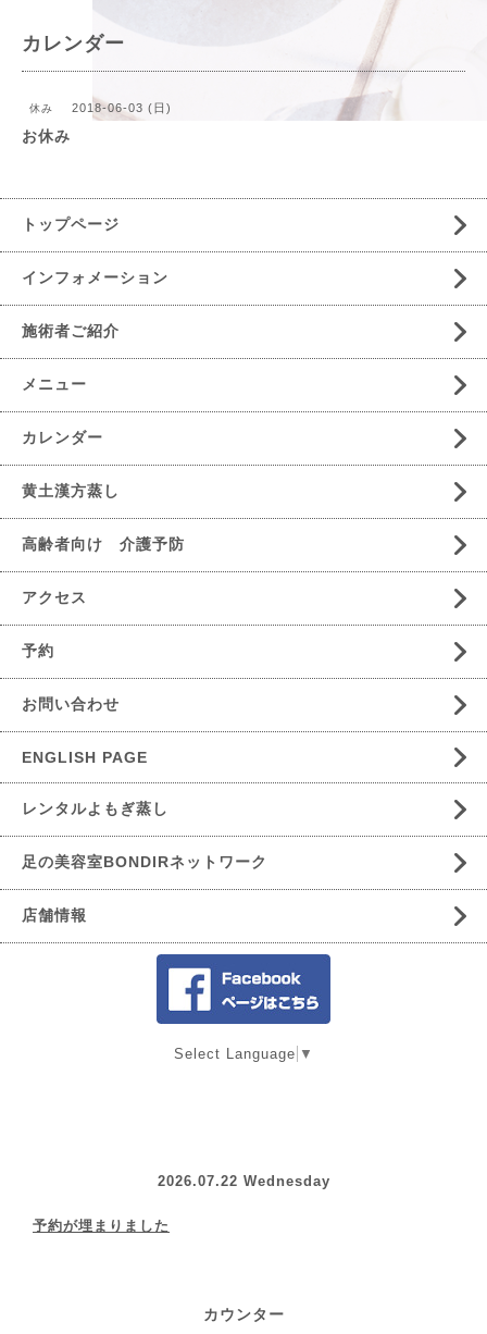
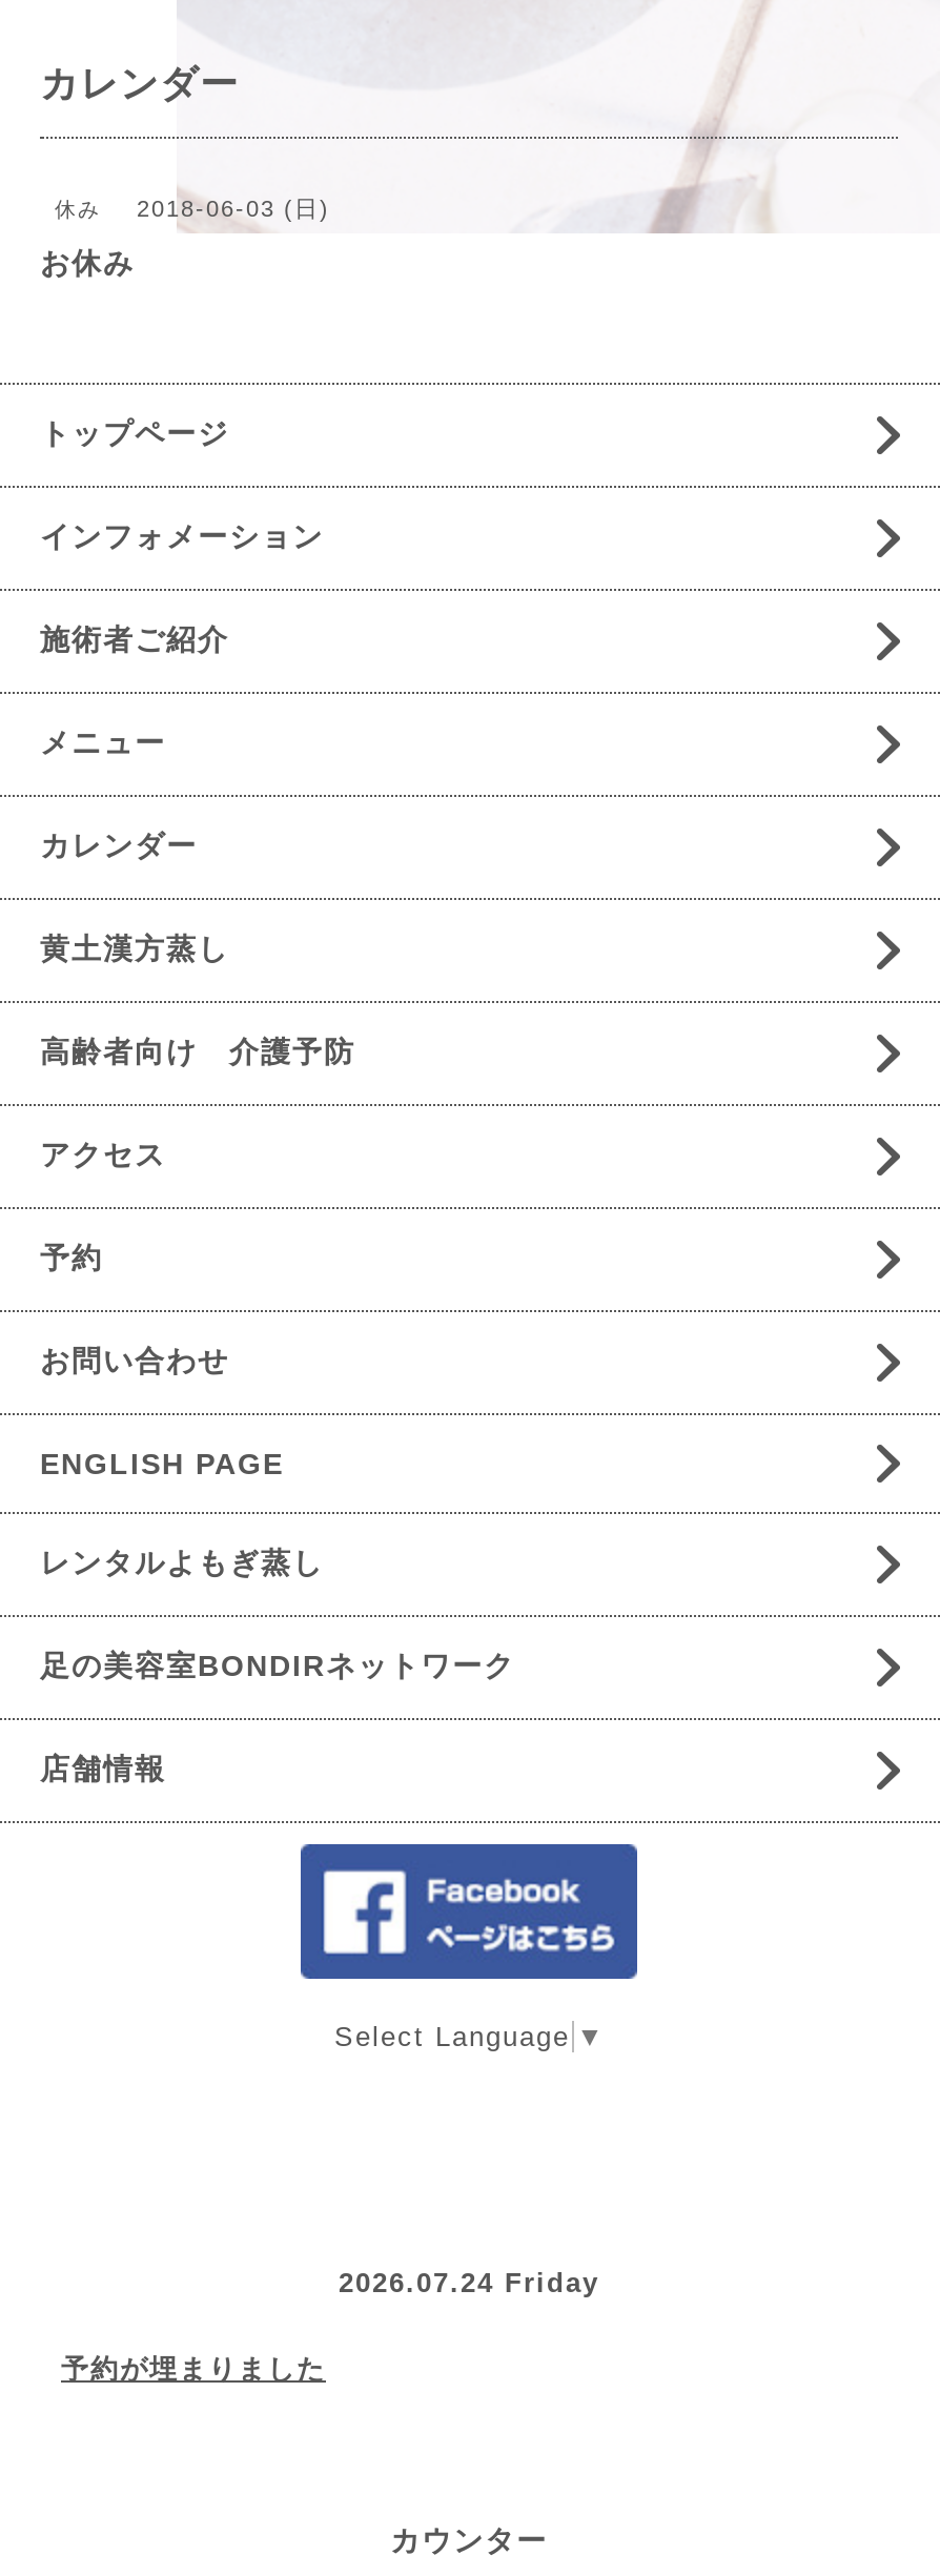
- 2026.07.22 Wednesday
+ 2026.07.24 Friday
